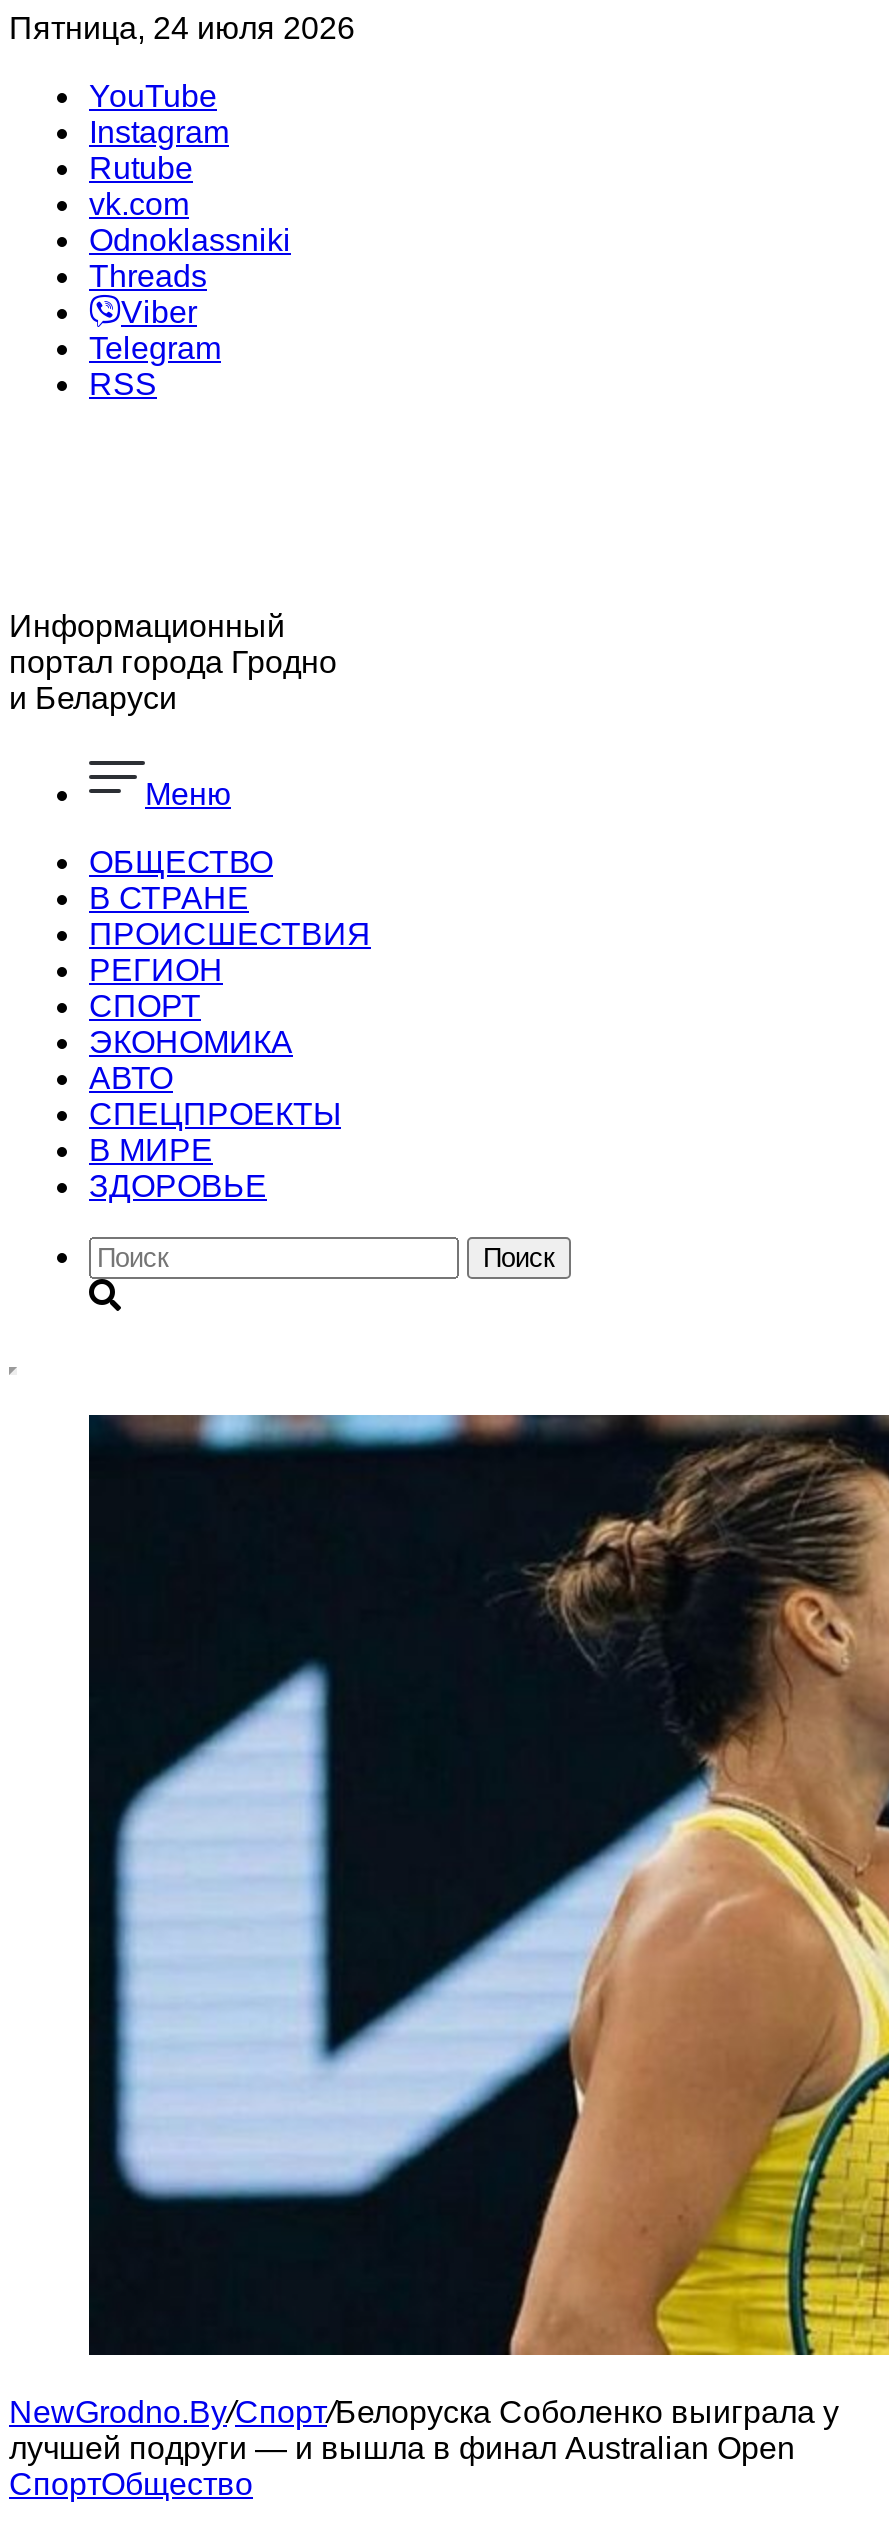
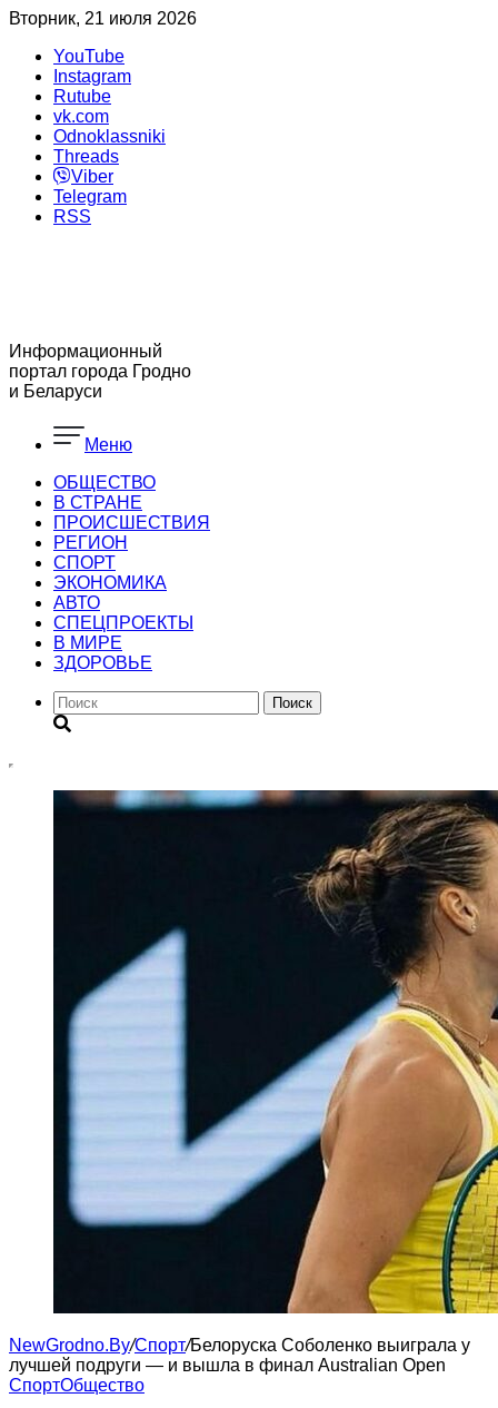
- Пятница, 24 июля 2026
+ Вторник, 21 июля 2026
